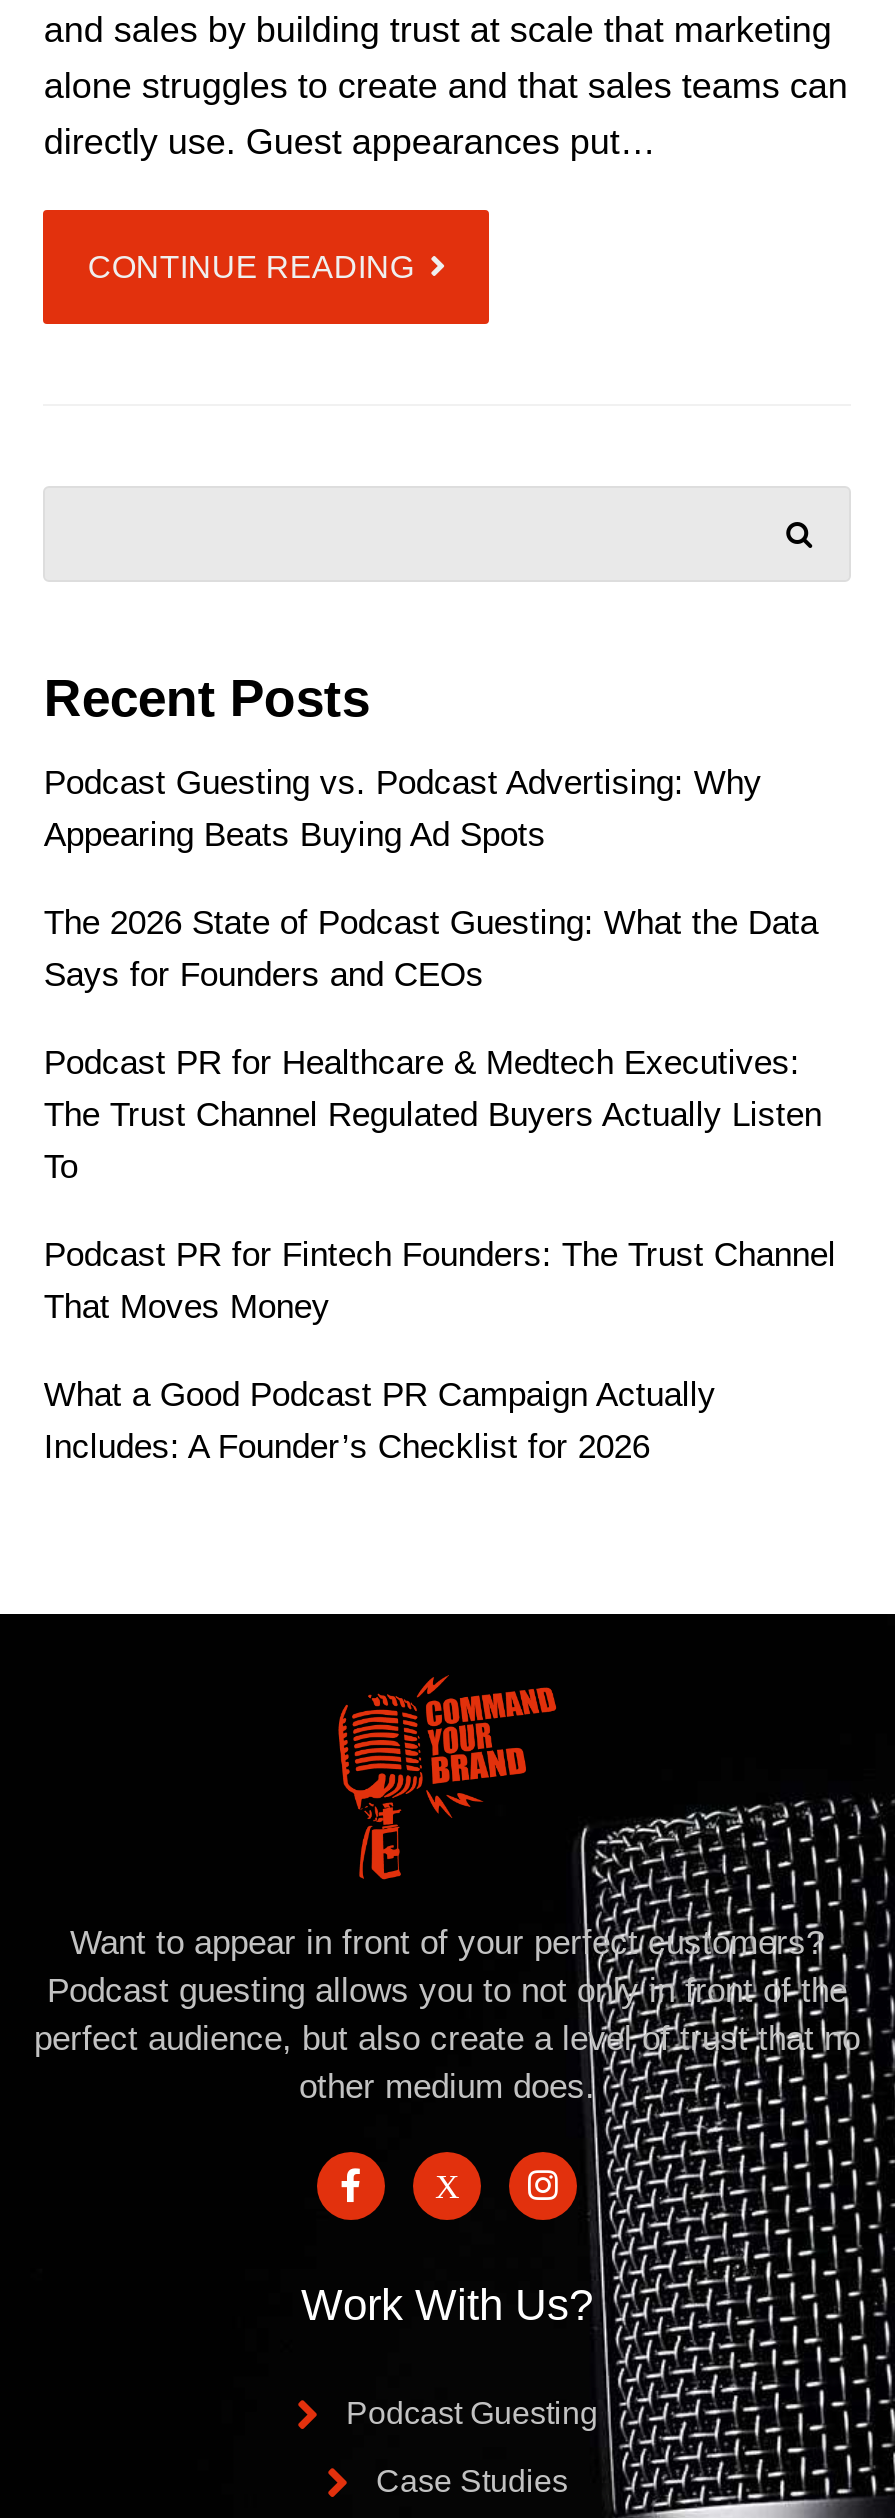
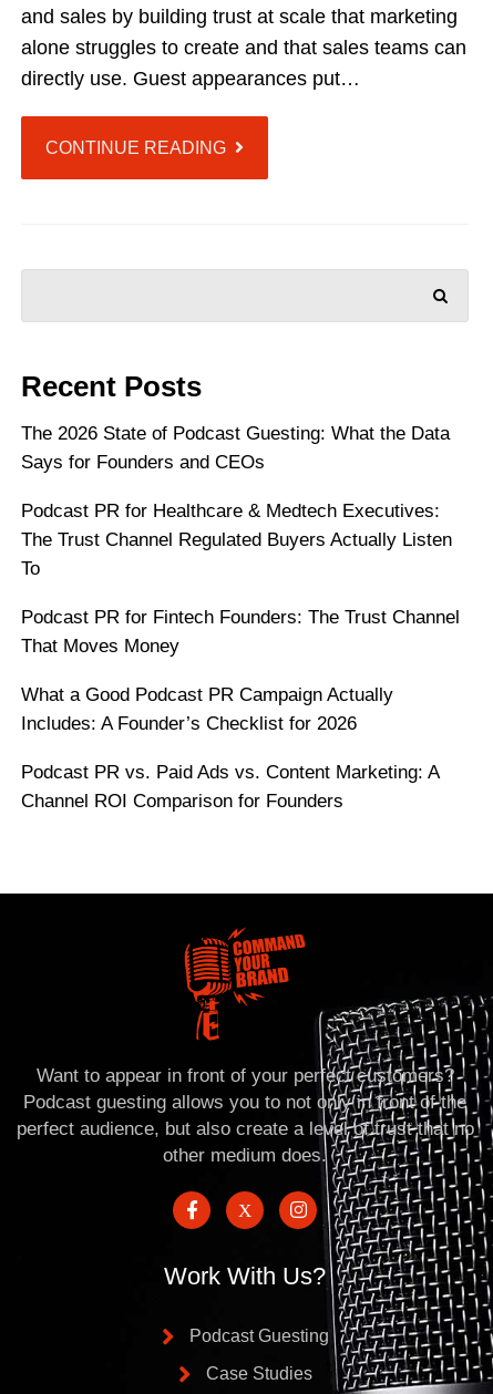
- Podcast Guesting vs. Podcast Advertising: Why
- Appearing Beats Buying Ad Spots

moved up: The 2026 State of Podcast Guesting: What the Data | Says for Founders and CEOs | Podcast PR for Healthcare & Medtech Executives: | ... | What a Good Podcast PR Campaign Actually | Includes: A Founder’s Checklist for 2026

+ Podcast PR vs. Paid Ads vs. Content Marketing: A
+ Channel ROI Comparison for Founders
